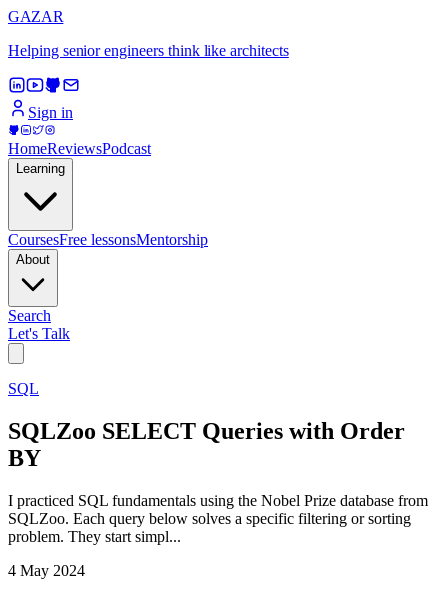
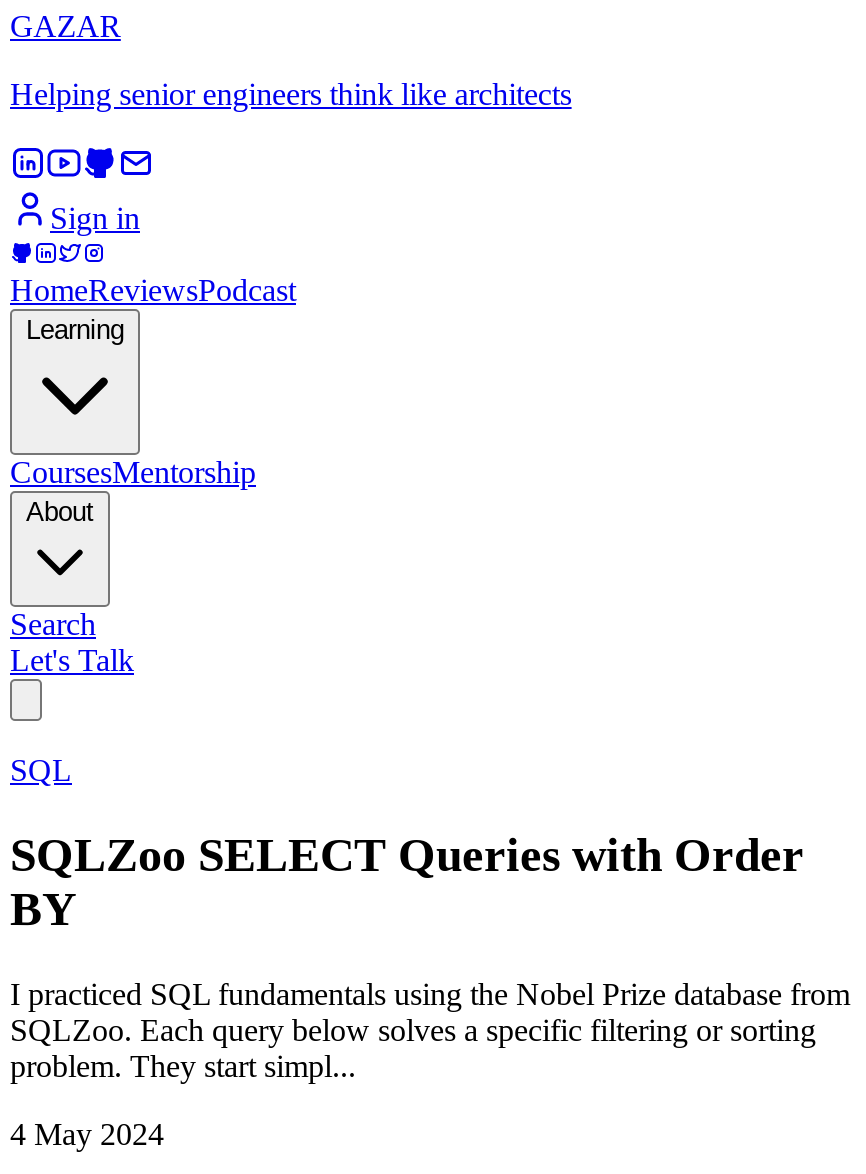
- CoursesFree lessonsMentorship
+ CoursesMentorship
